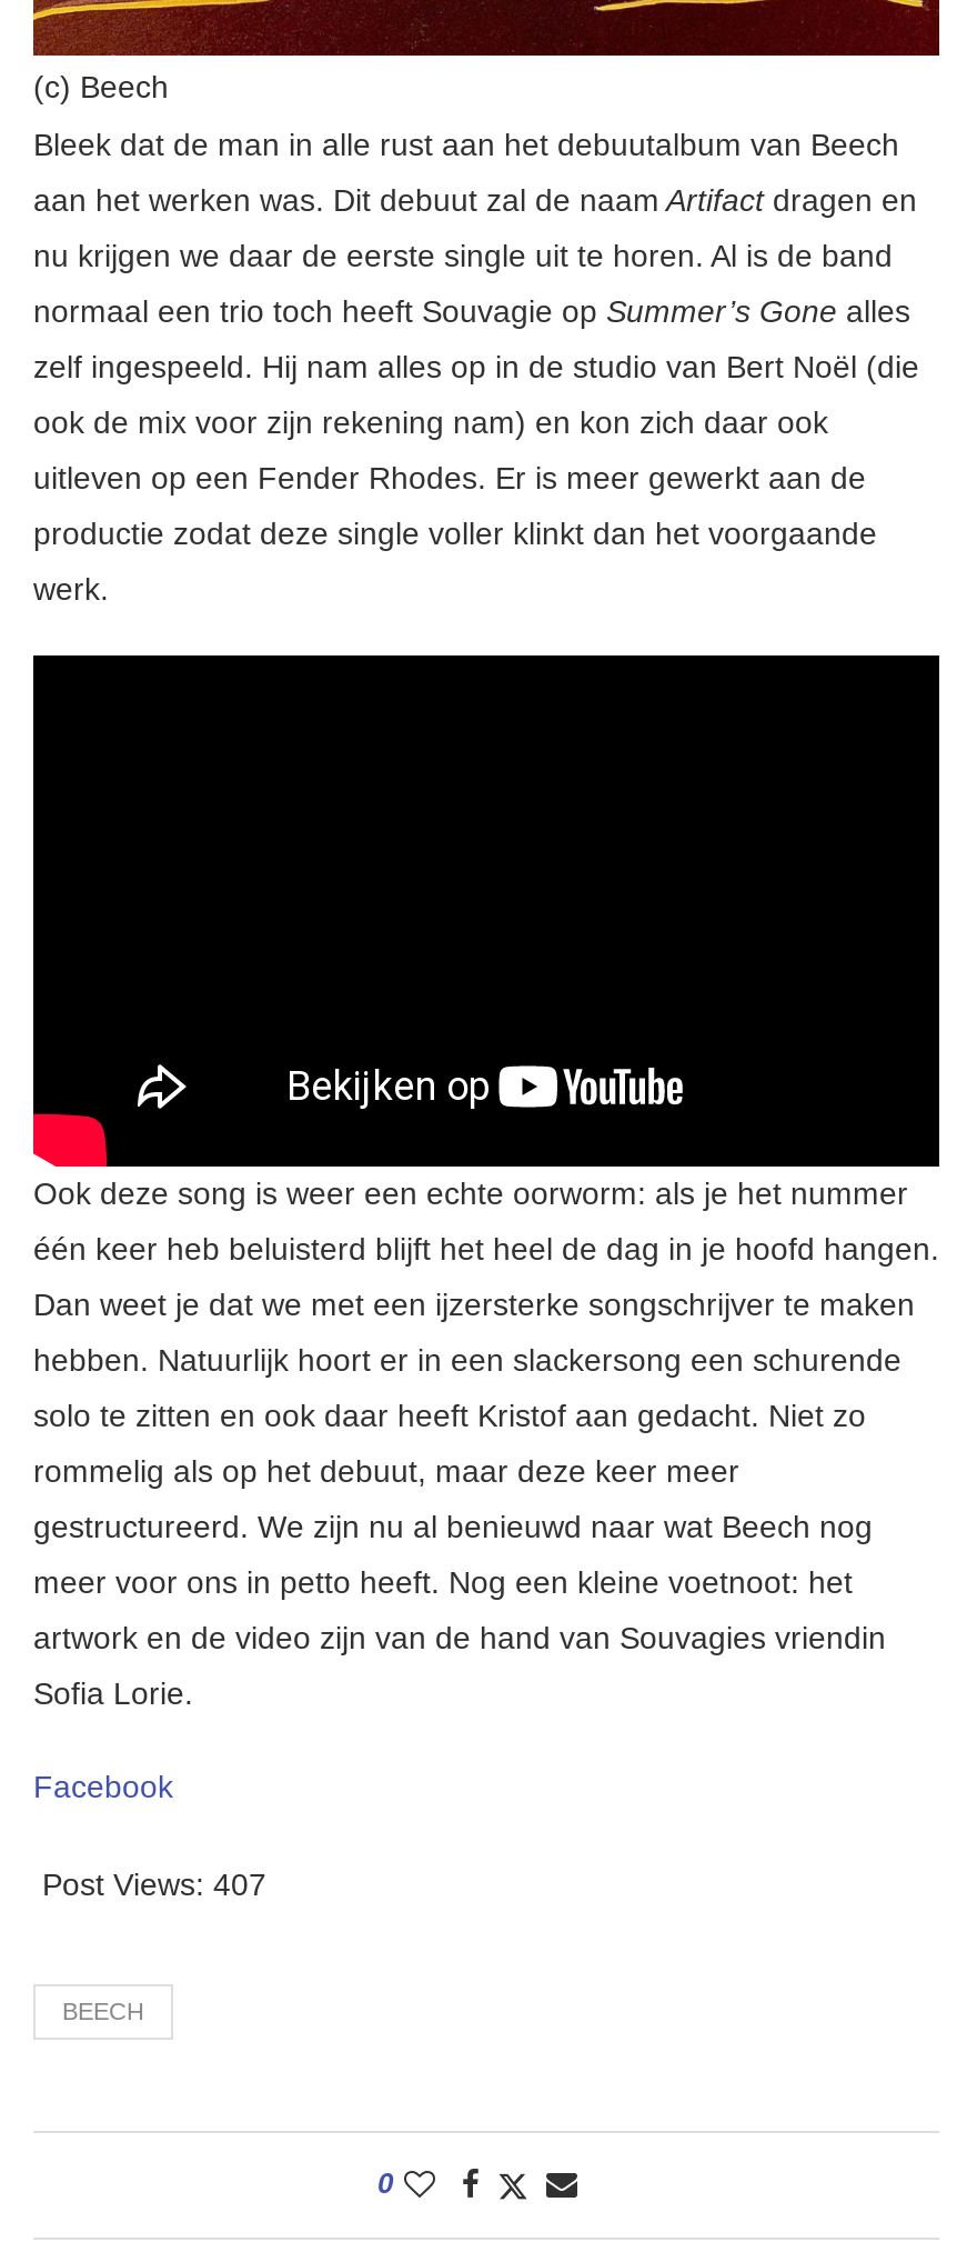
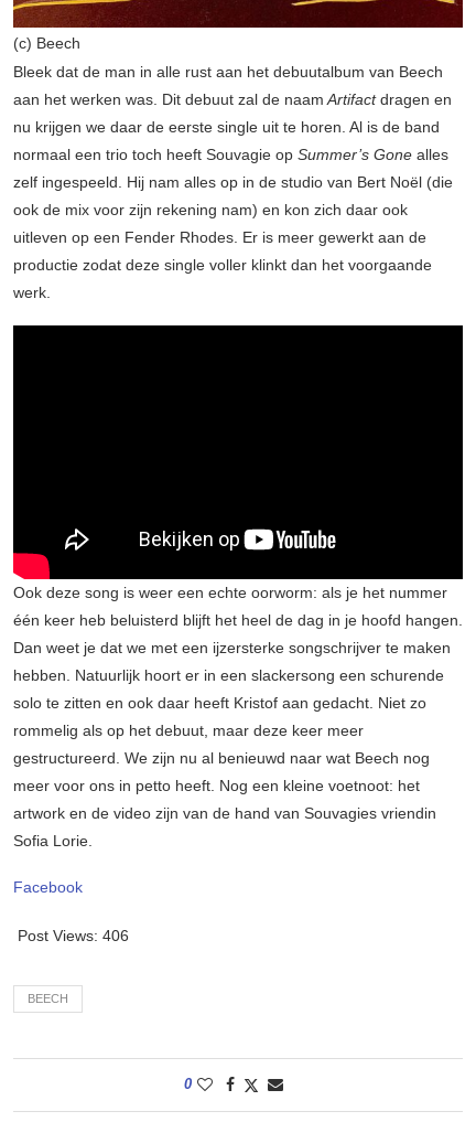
- Post Views: 407
+ Post Views: 406
